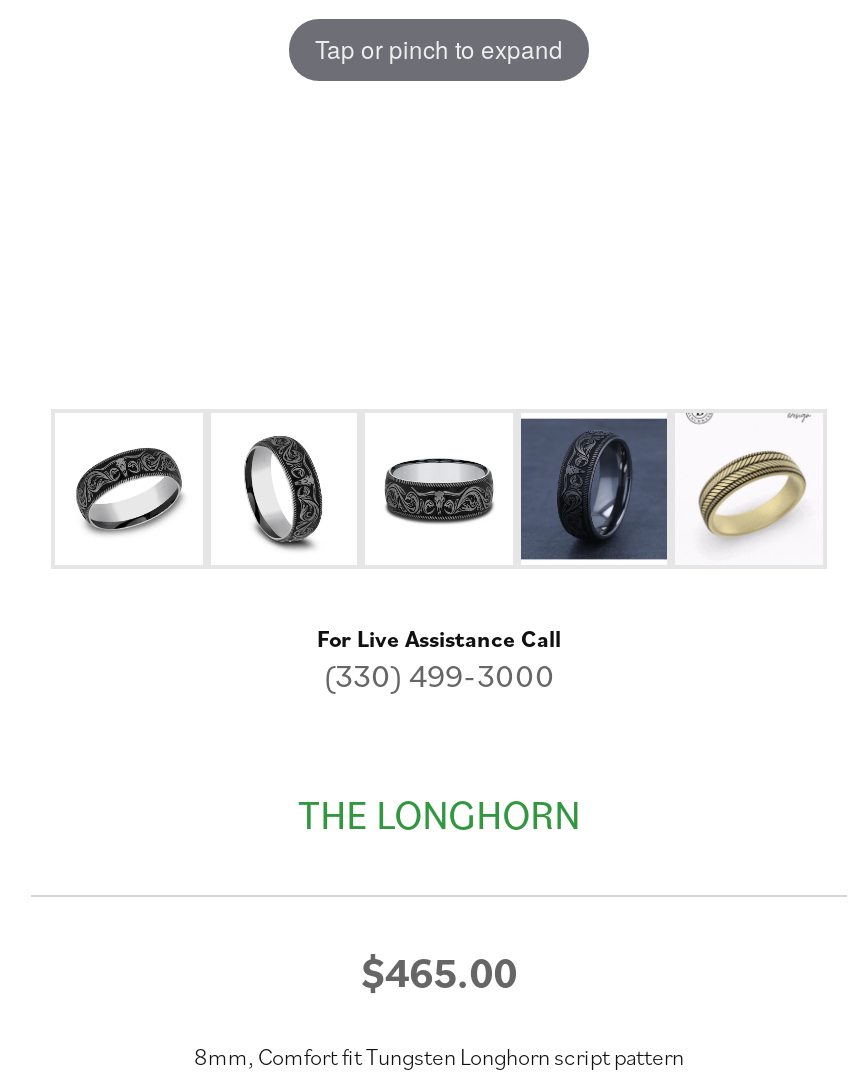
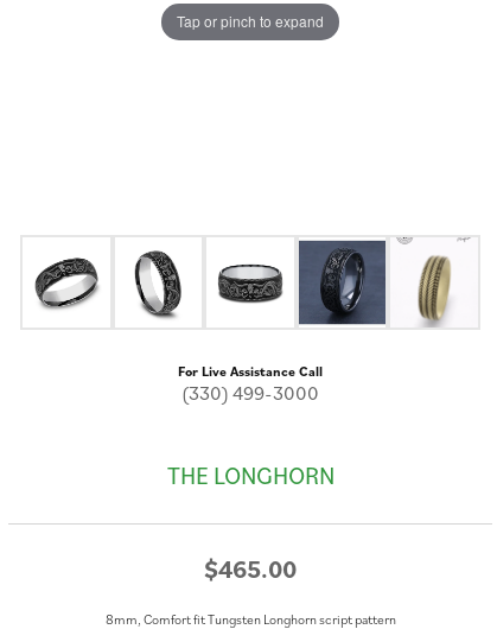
- [image]
+ [image]
